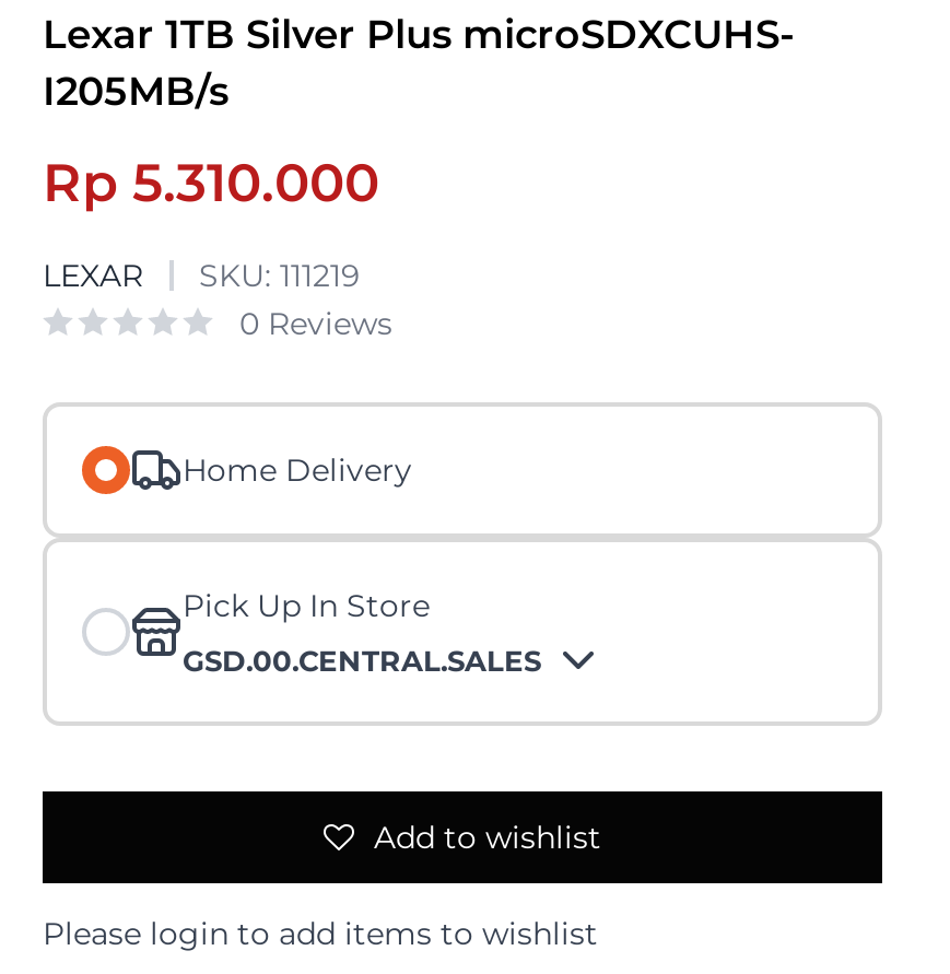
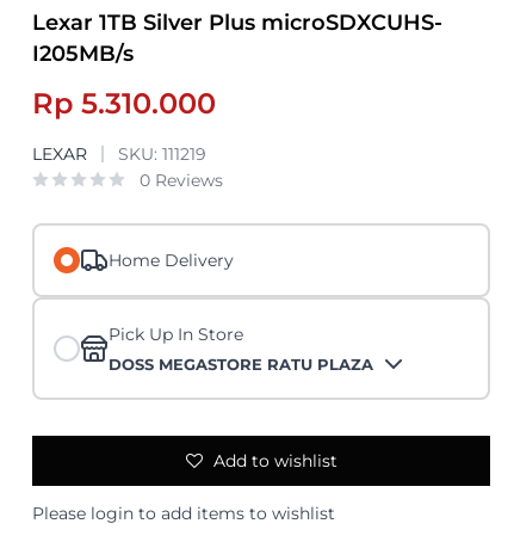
- GSD.00.CENTRAL.SALES
+ DOSS MEGASTORE RATU PLAZA
